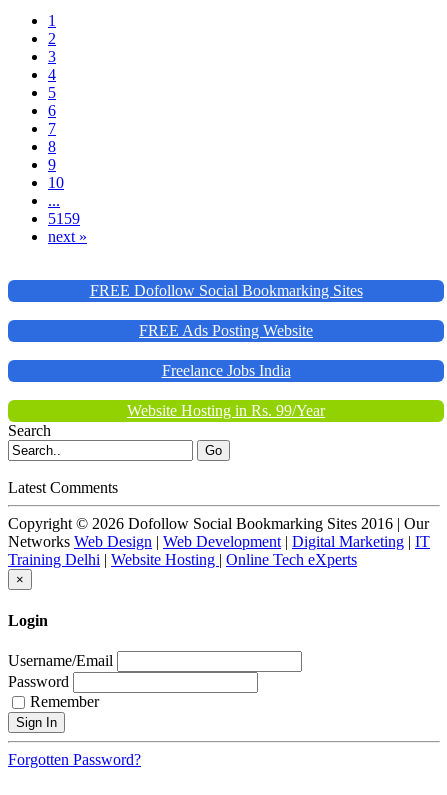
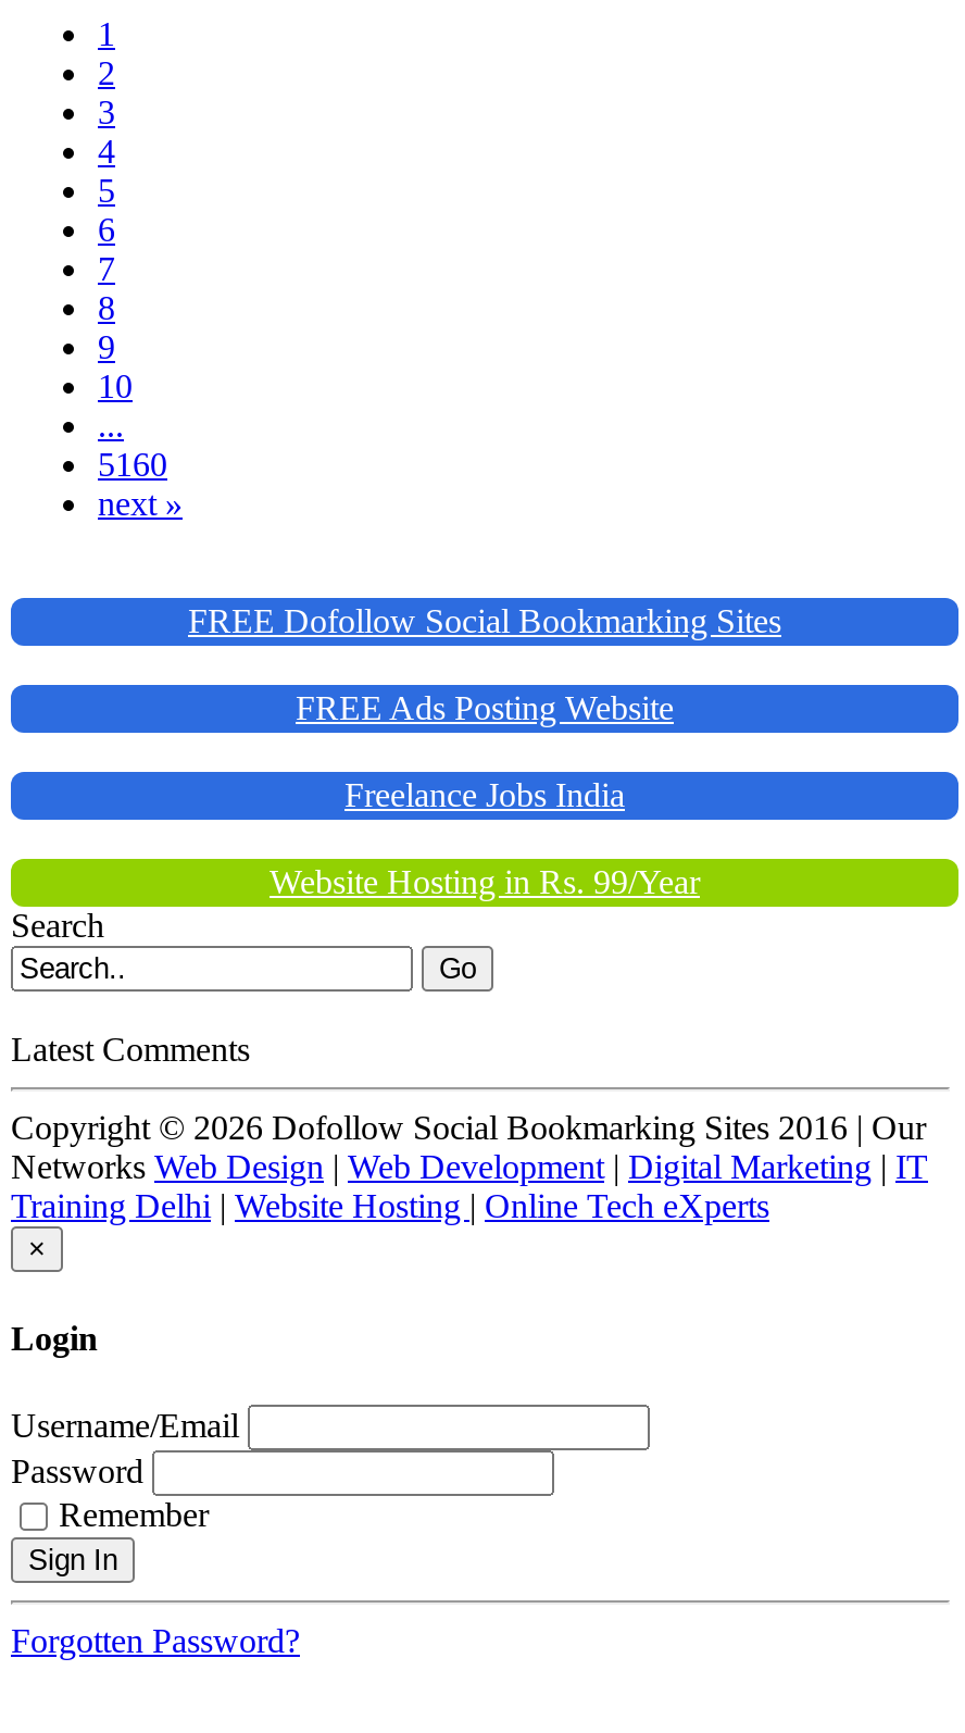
- 5159
+ 5160
